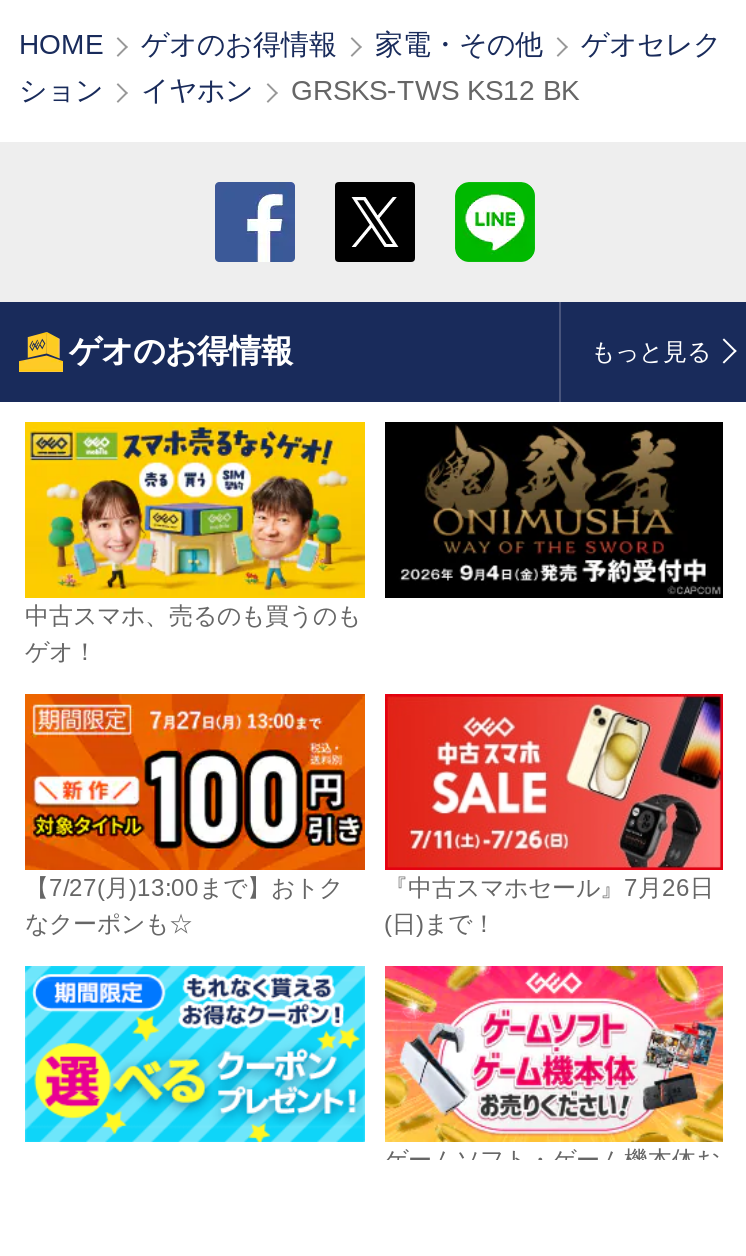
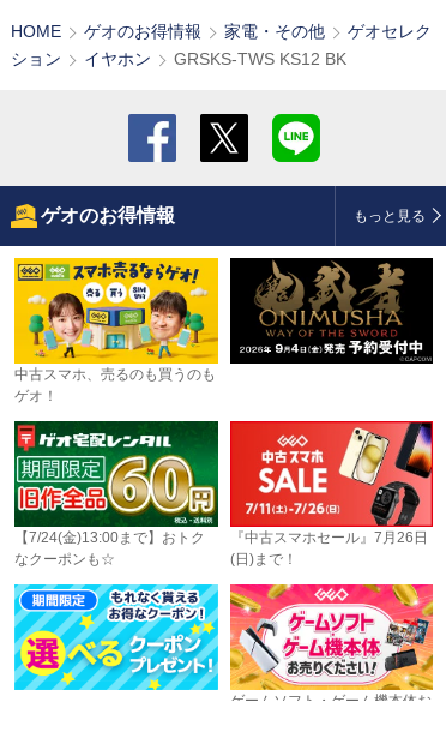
- [image]
- 【7/27(月)13:00まで】おトク
+ [image]
+ 【7/24(金)13:00まで】おトク
